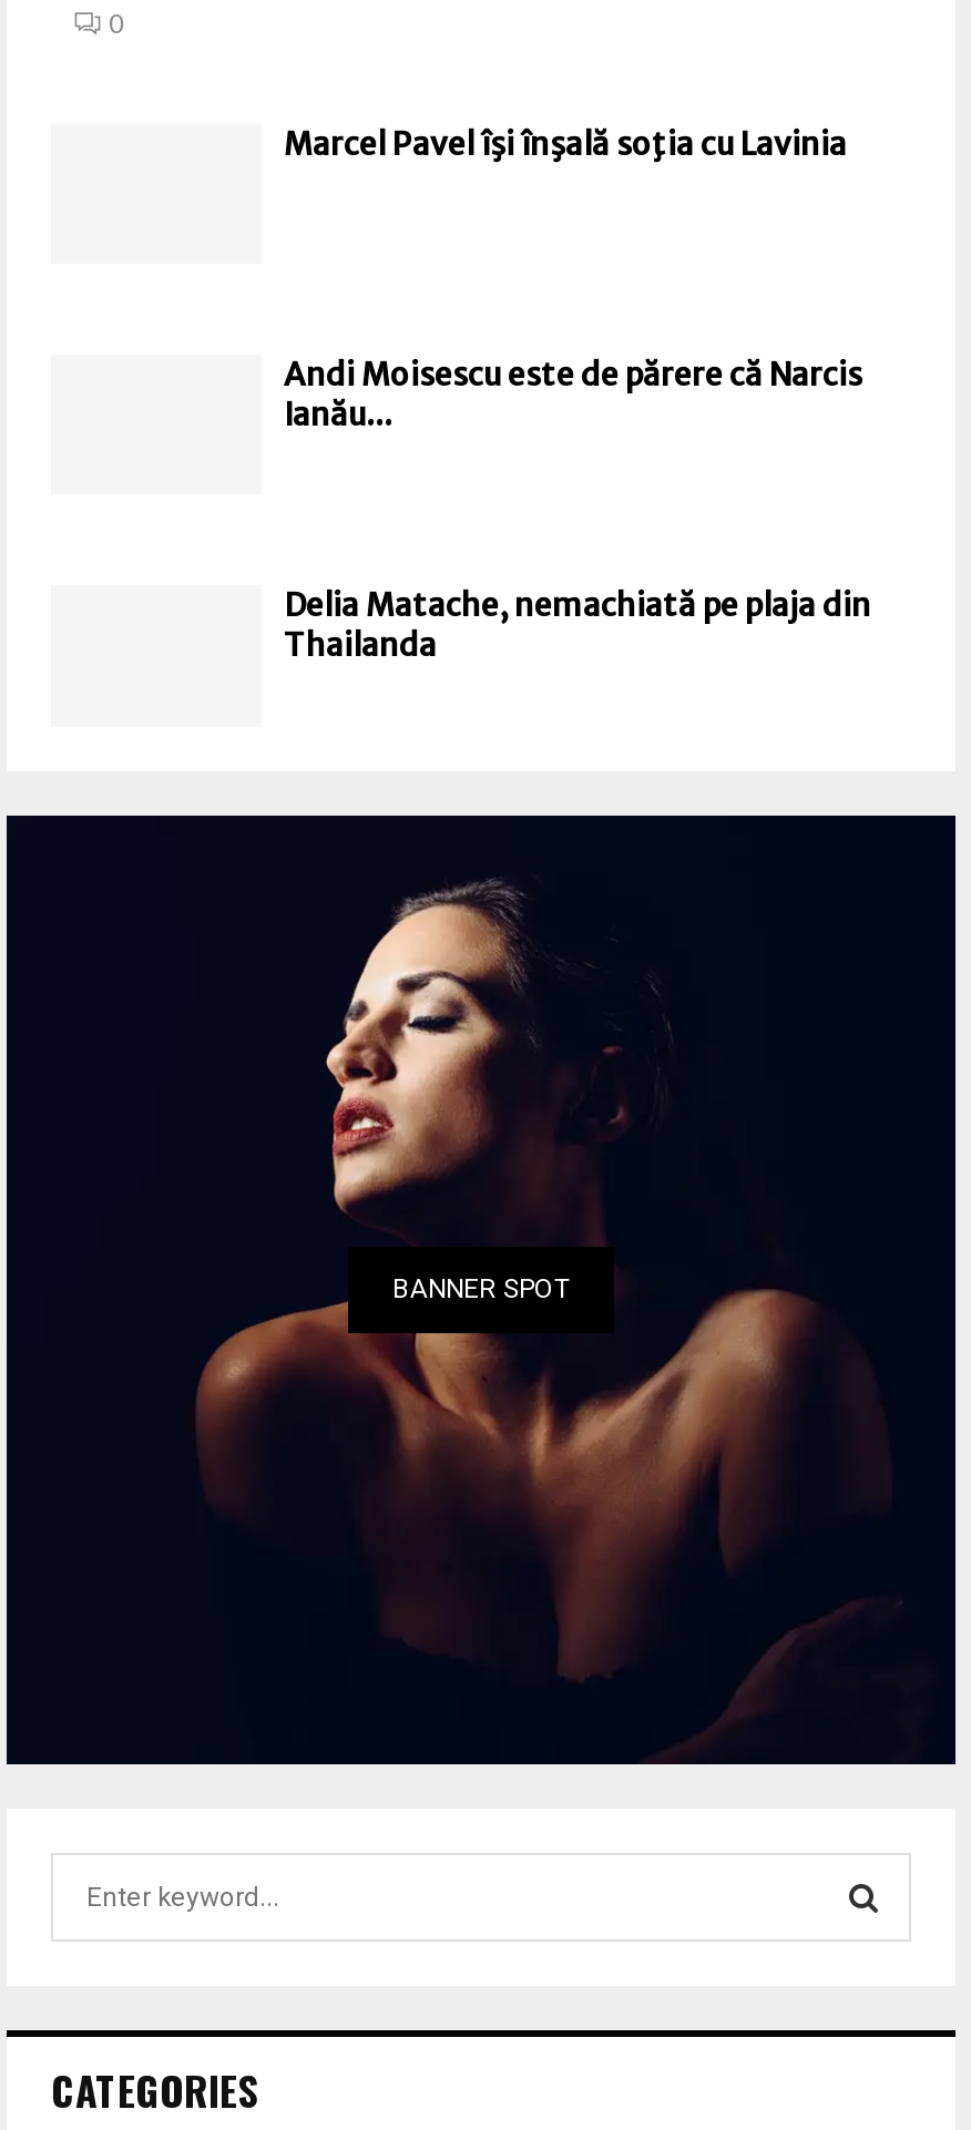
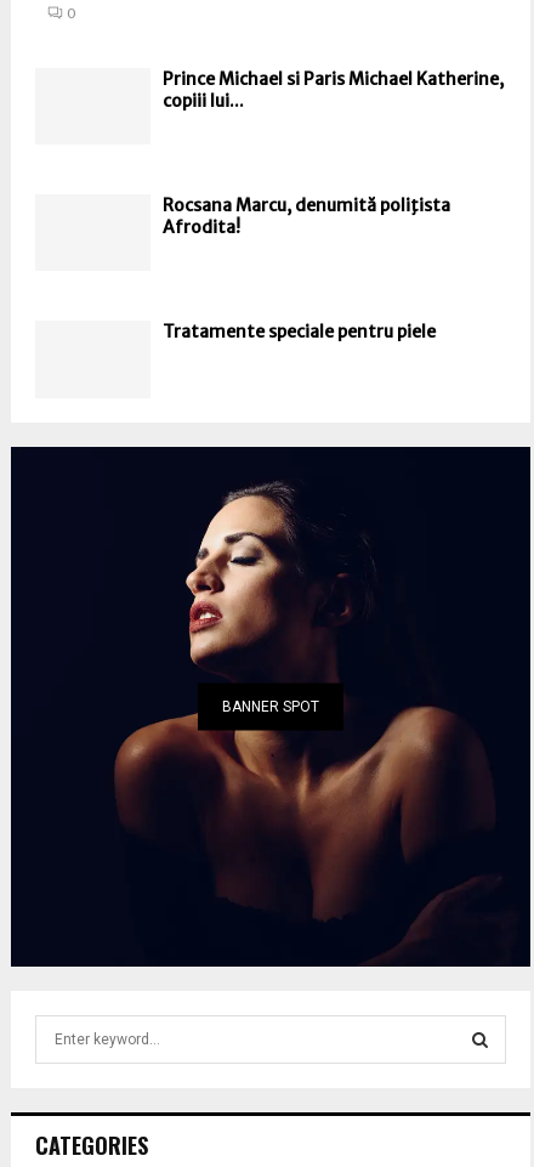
- Marcel Pavel îşi înşală soţia cu Lavinia
+ Prince Michael si Paris Michael Katherine,
+ copiii lui...

- Andi Moisescu este de părere că Narcis
- Ianău...
+ Rocsana Marcu, denumită poliţista
+ Afrodita!

- Delia Matache, nemachiată pe plaja din
- Thailanda
+ Tratamente speciale pentru piele
